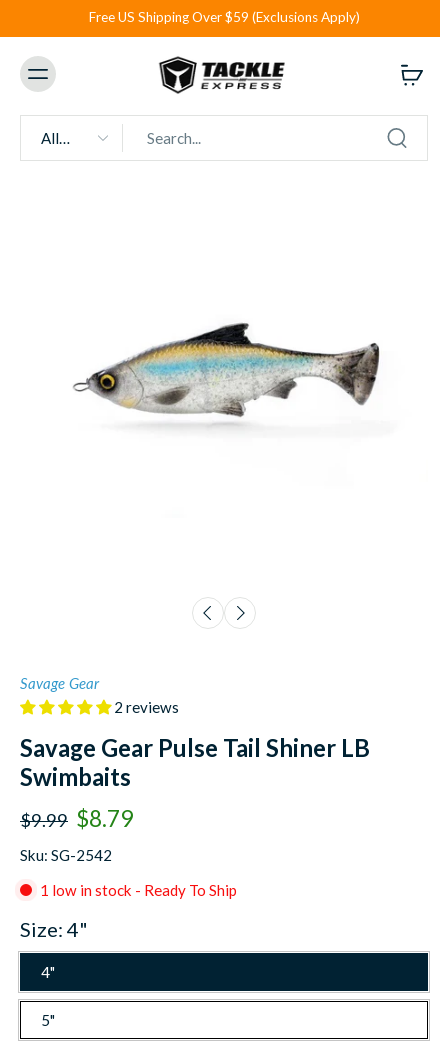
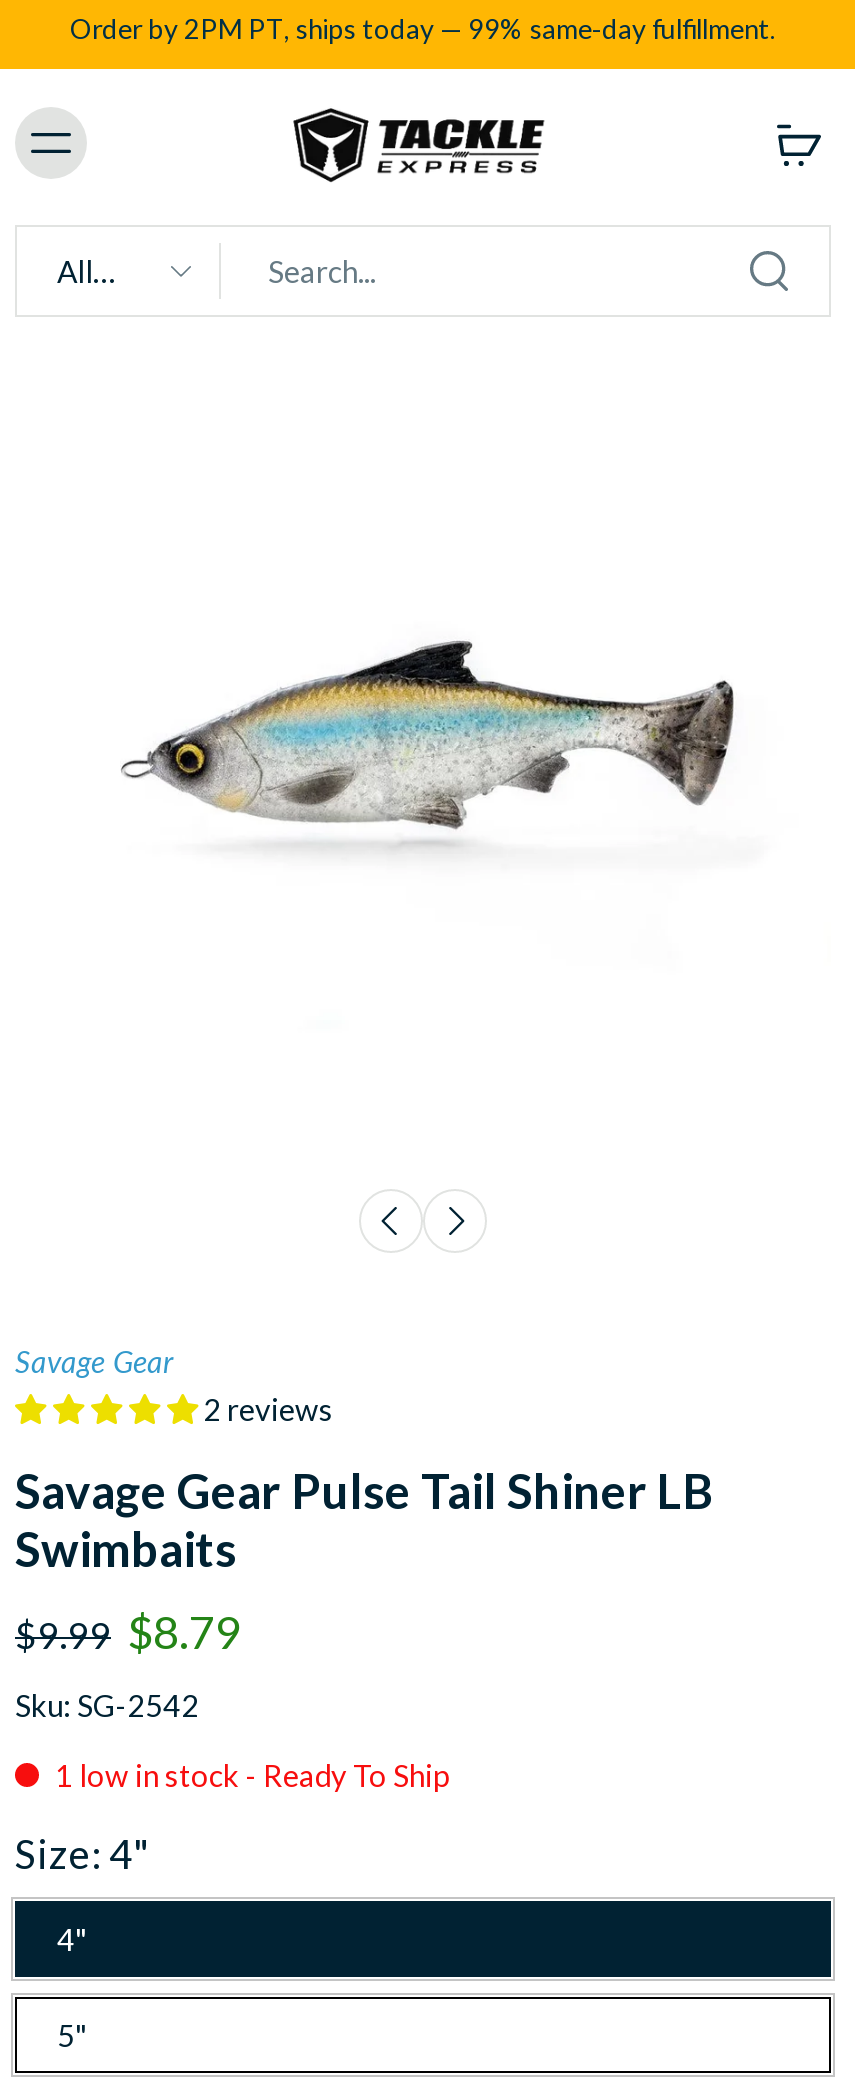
- Free US Shipping Over $59 (Exclusions Apply)
+ Order by 2PM PT, ships today — 99% same-day fulfillment.
